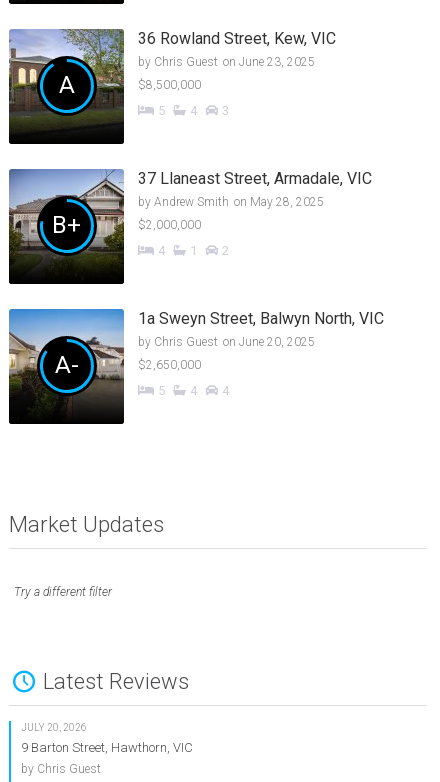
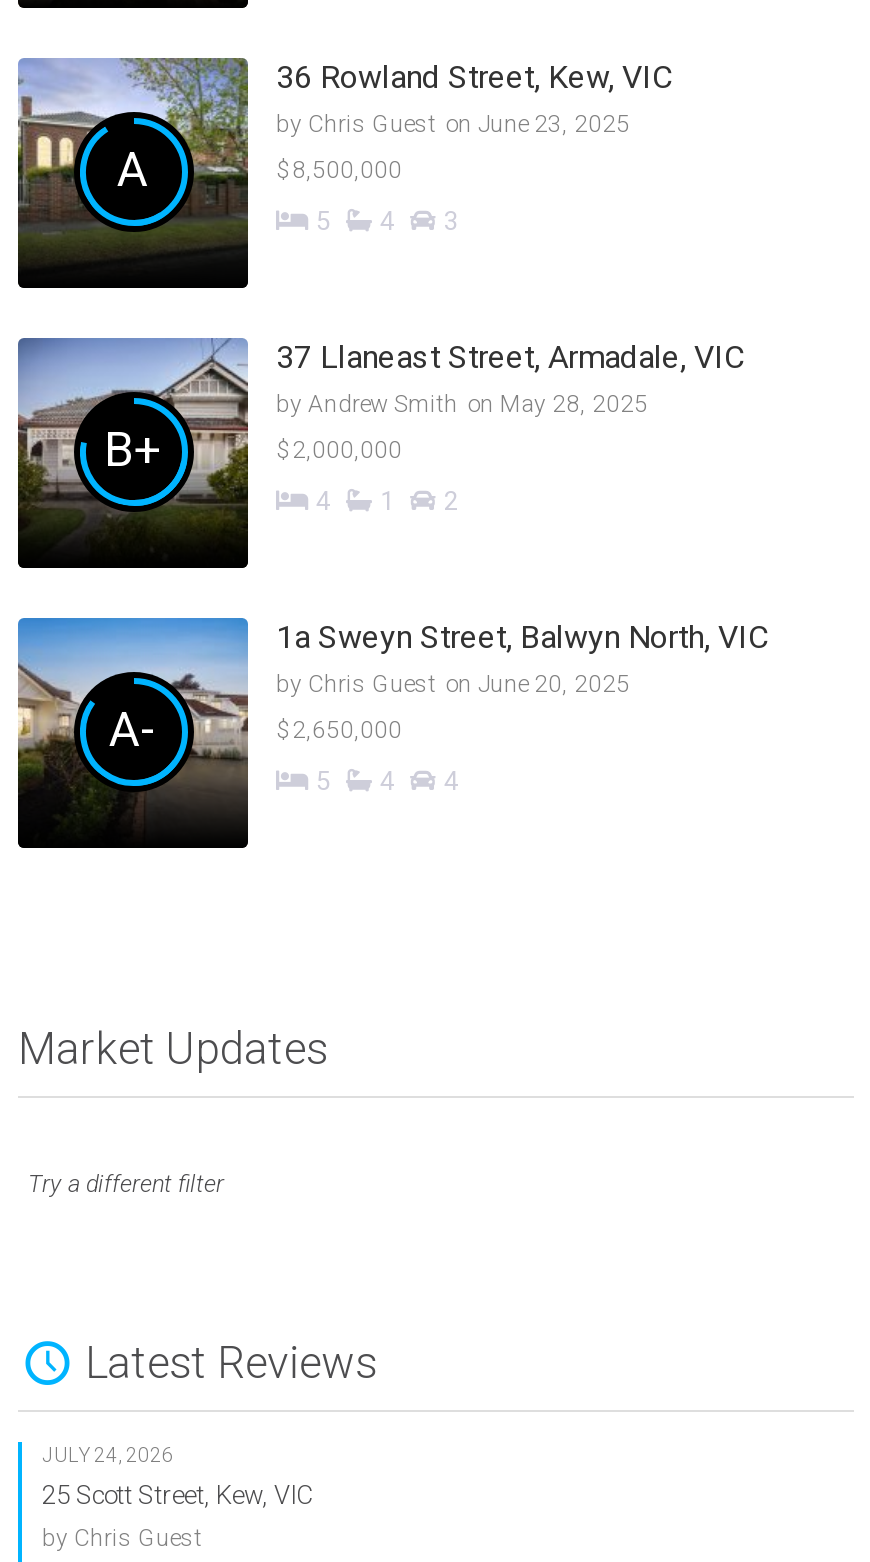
- JULY 20, 2026
+ JULY 24, 2026

- 9 Barton Street, Hawthorn, VIC
+ 25 Scott Street, Kew, VIC
